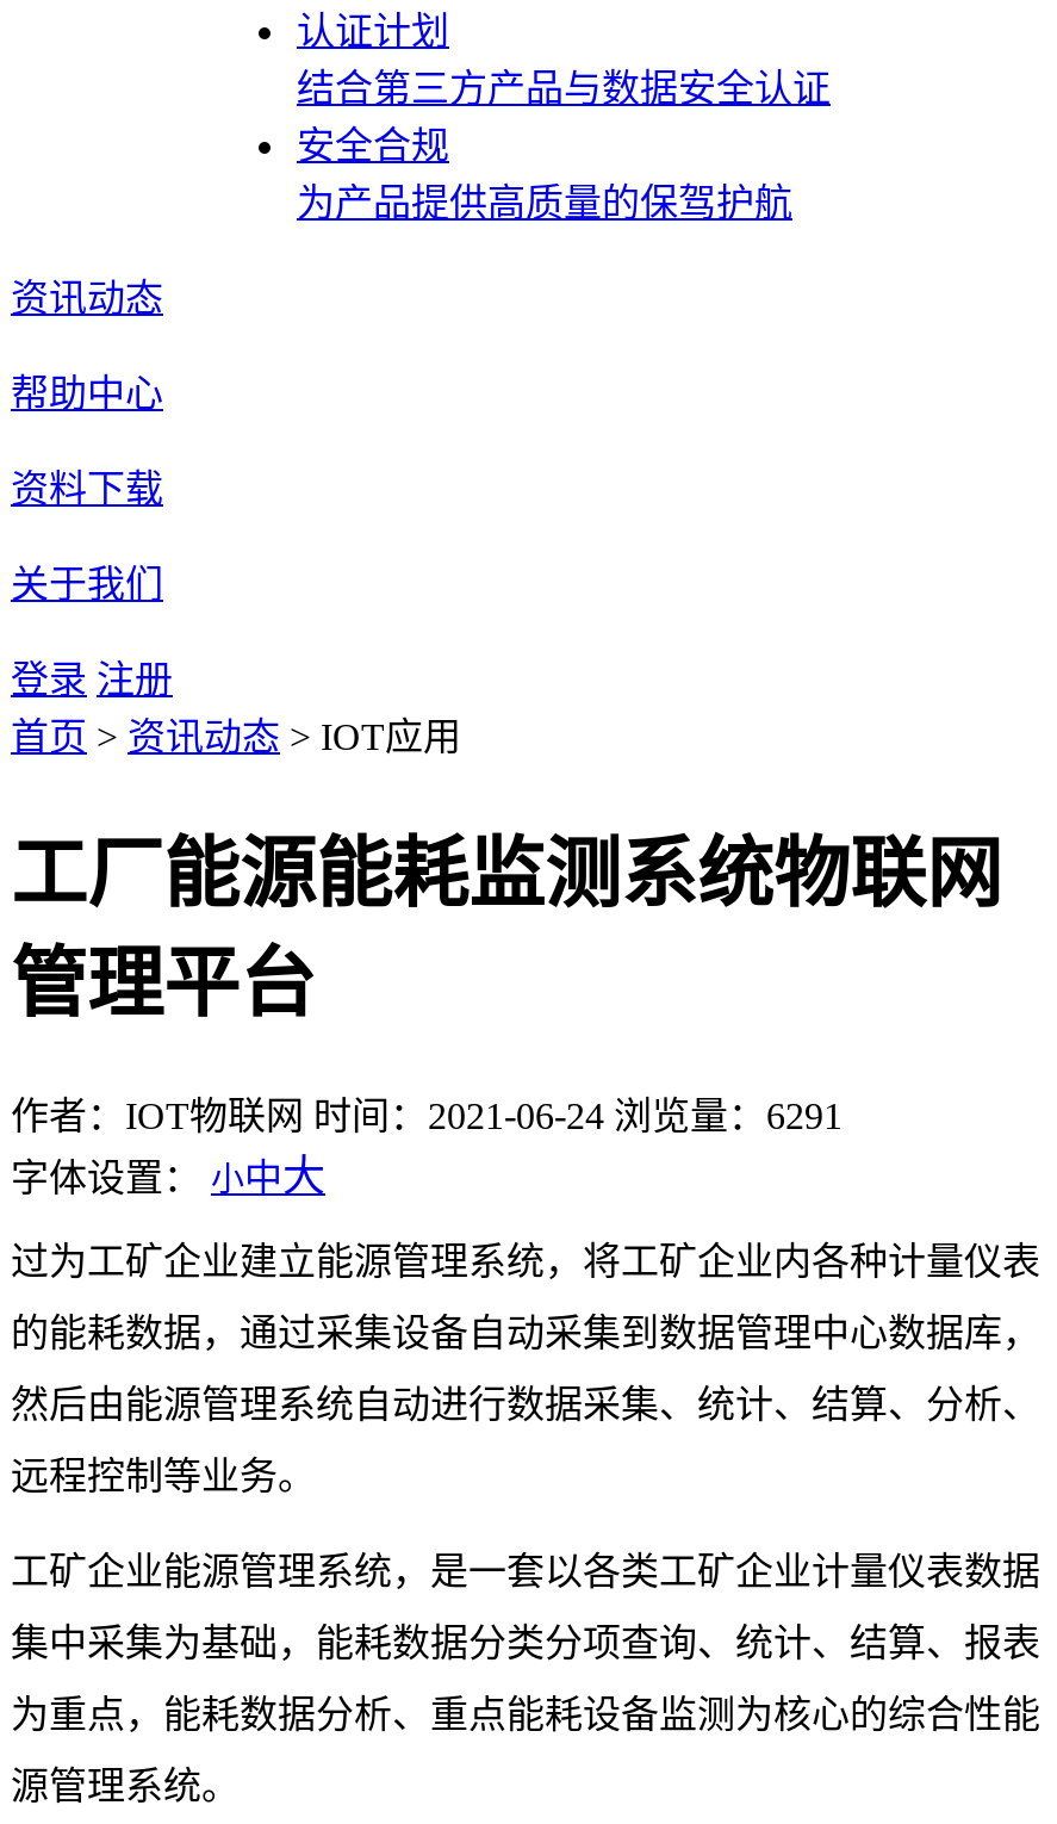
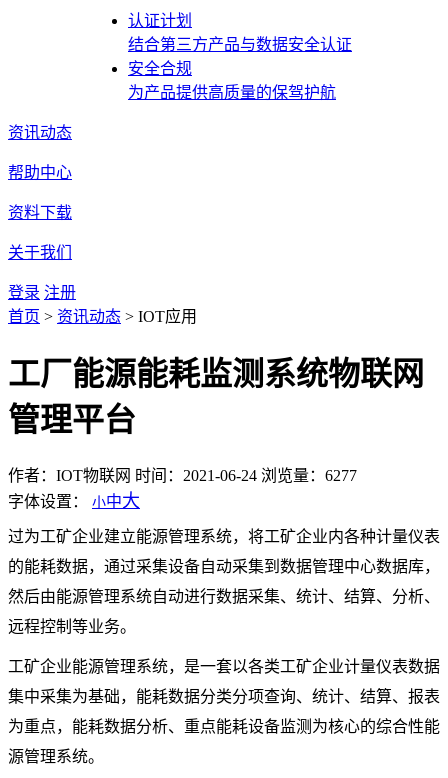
- 作者：IOT物联网 时间：2021-06-24 浏览量：6291
+ 作者：IOT物联网 时间：2021-06-24 浏览量：6277
